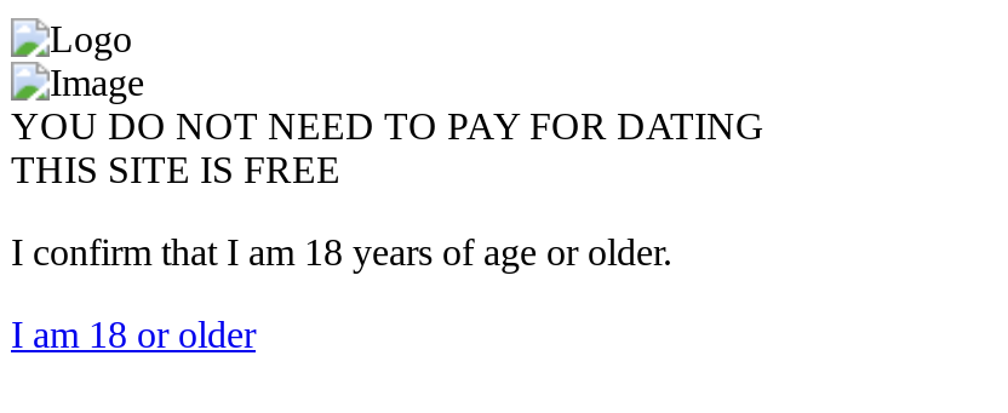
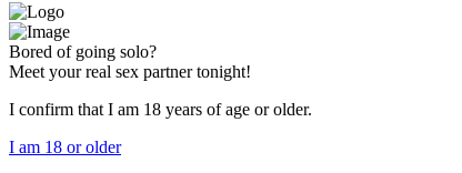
- YOU DO NOT NEED TO PAY FOR DATING
- THIS SITE IS FREE
+ Bored of going solo?
+ Meet your real sex partner tonight!
